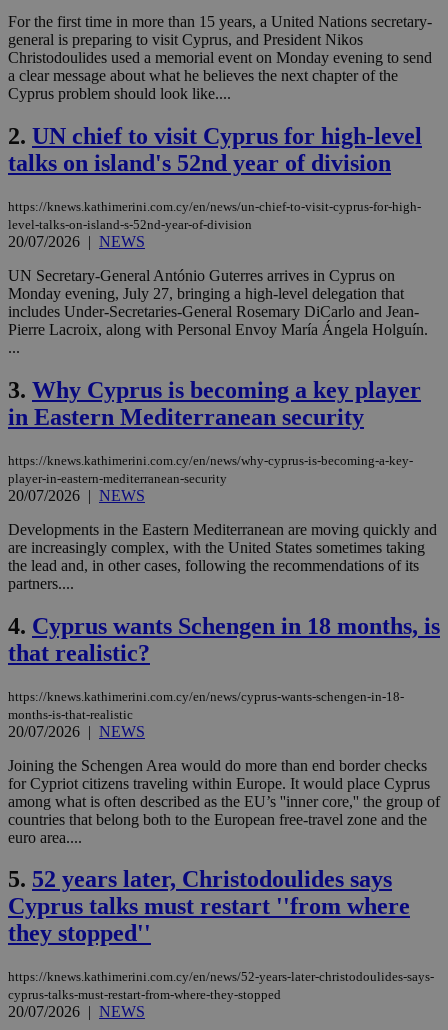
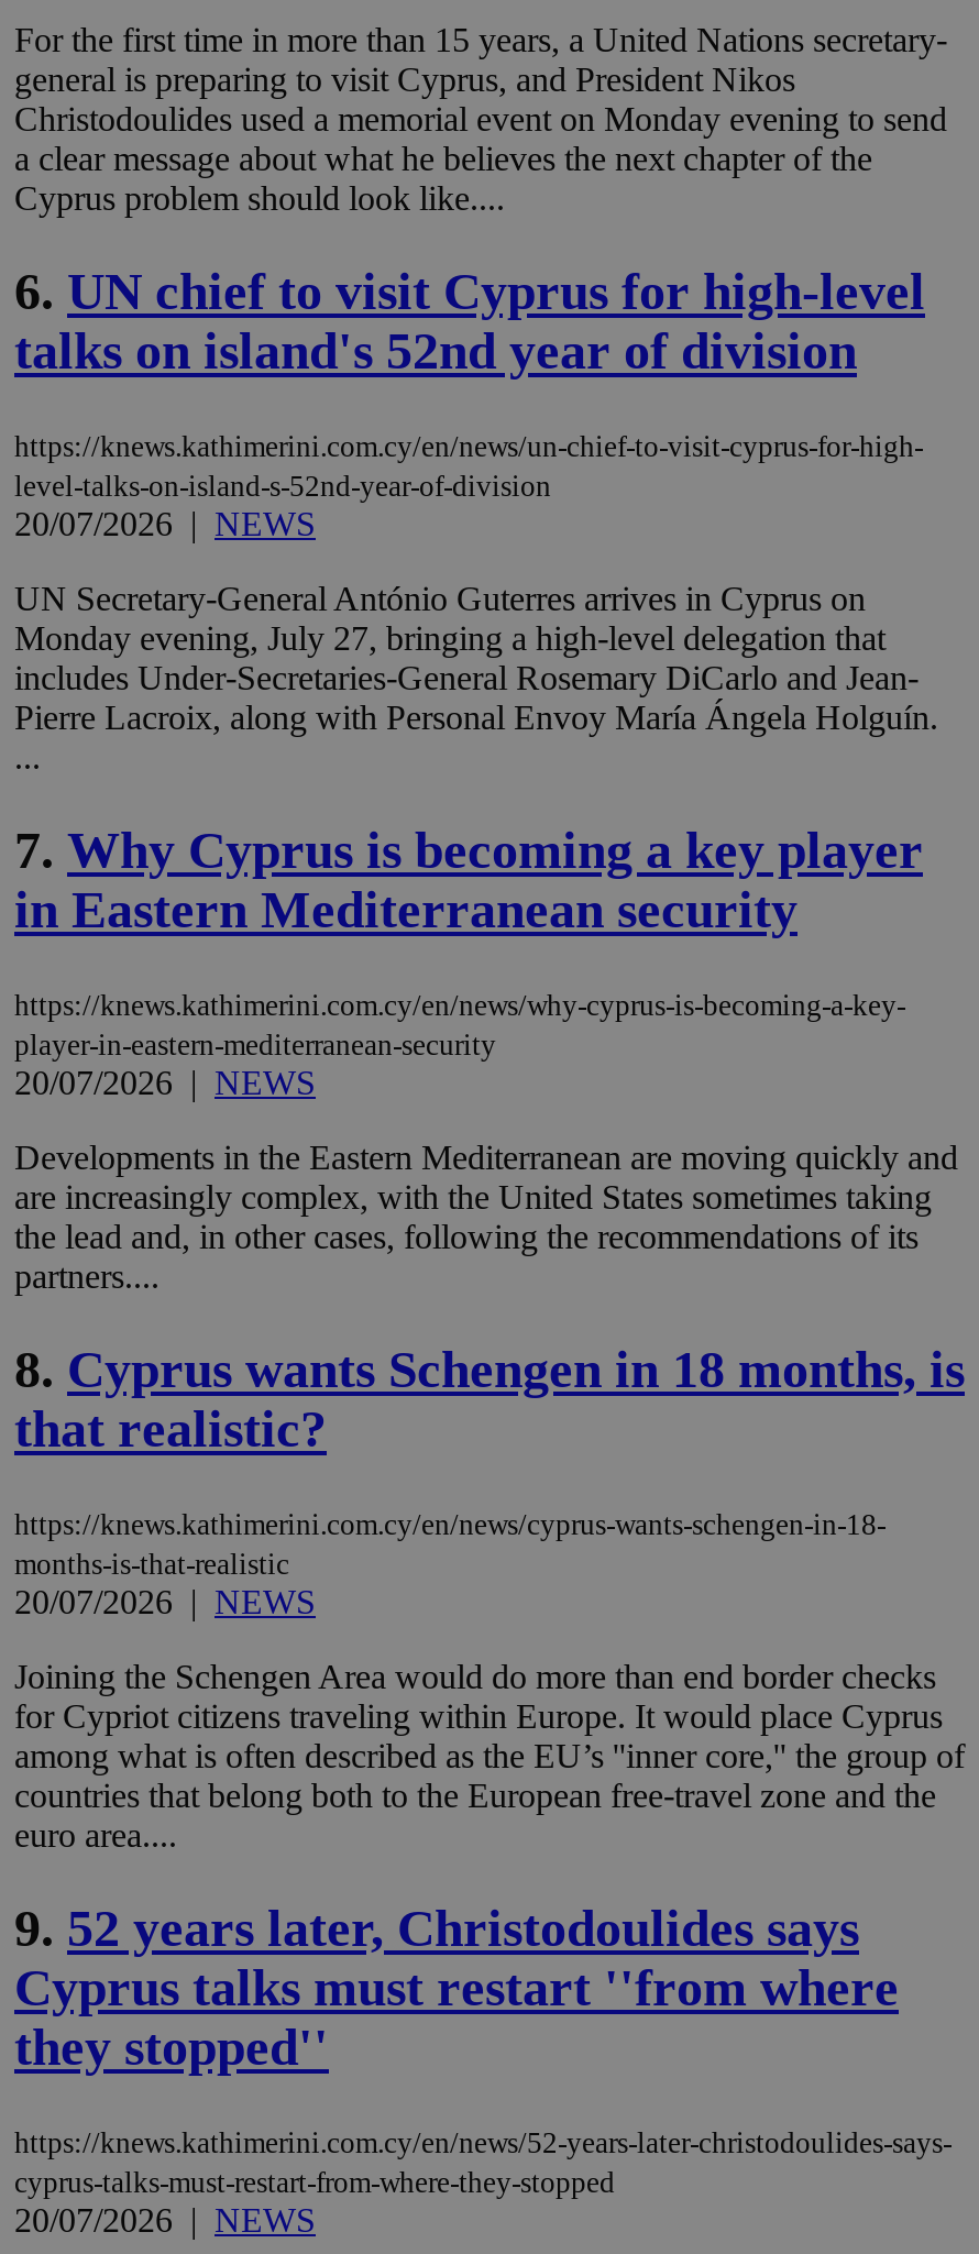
- 2. UN chief to visit Cyprus for high-level
+ 6. UN chief to visit Cyprus for high-level

- 3. Why Cyprus is becoming a key player
+ 7. Why Cyprus is becoming a key player

- 4. Cyprus wants Schengen in 18 months, is
+ 8. Cyprus wants Schengen in 18 months, is

- 5. 52 years later, Christodoulides says
+ 9. 52 years later, Christodoulides says
